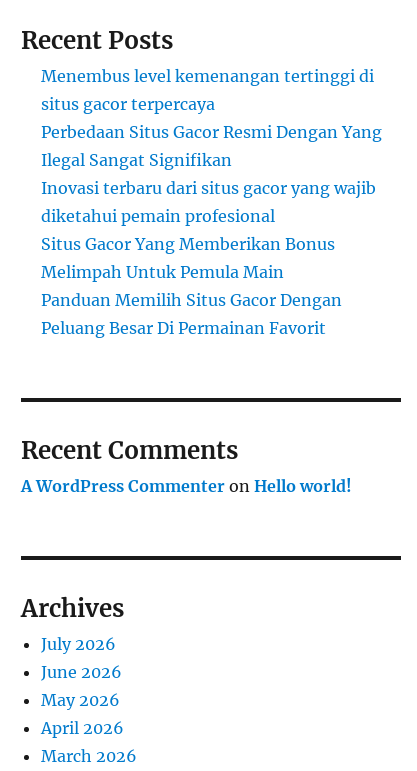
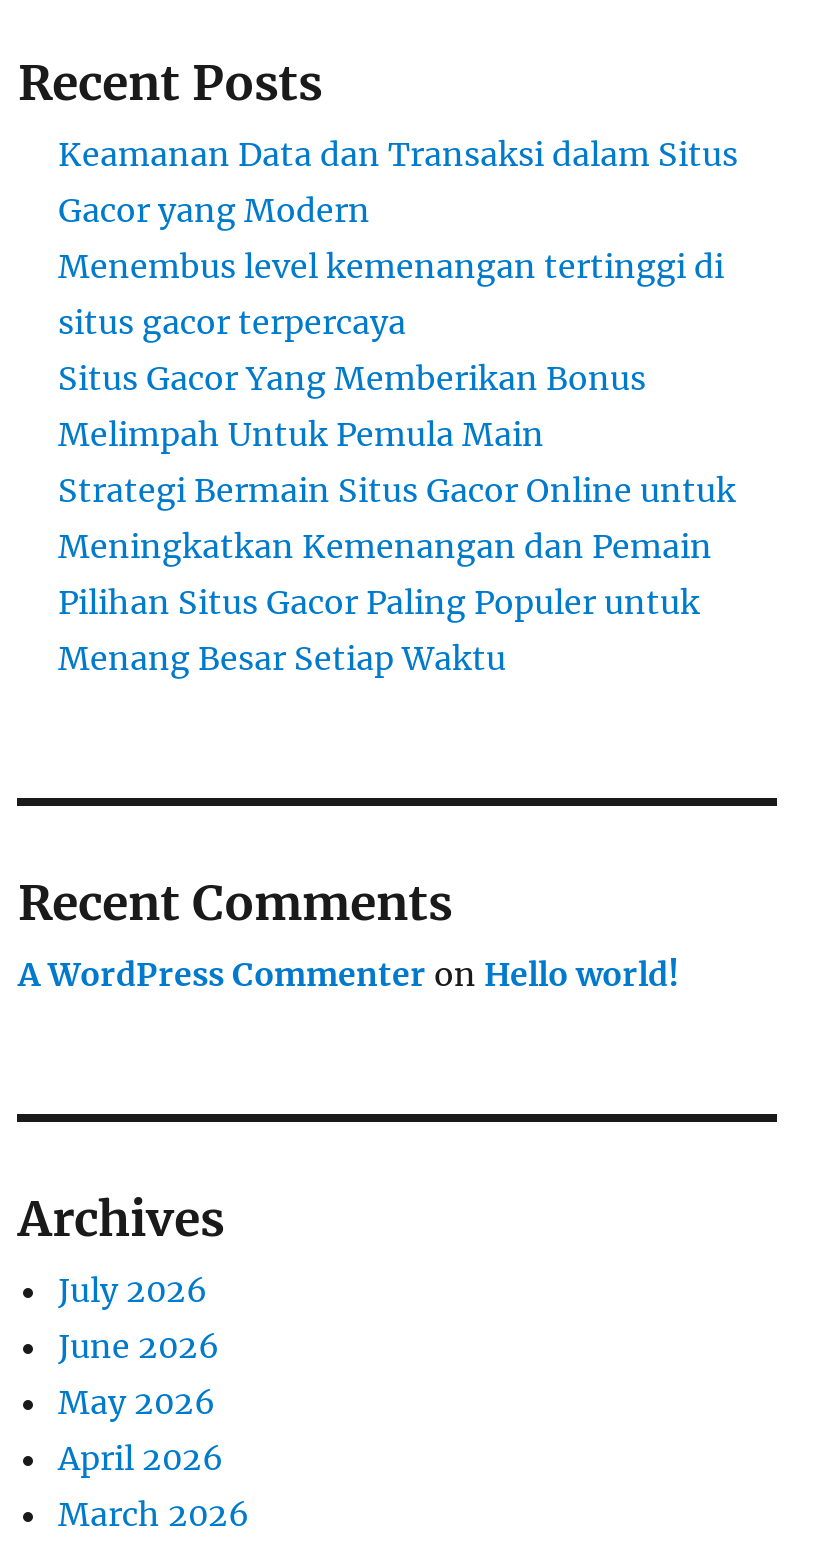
+ Keamanan Data dan Transaksi dalam Situs
+ Gacor yang Modern

moved down: Menembus level kemenangan tertinggi di | situs gacor terpercaya

- Perbedaan Situs Gacor Resmi Dengan Yang
- Ilegal Sangat Signifikan
- Inovasi terbaru dari situs gacor yang wajib
- diketahui pemain profesional

moved up: Situs Gacor Yang Memberikan Bonus | Melimpah Untuk Pemula Main

- Panduan Memilih Situs Gacor Dengan
- Peluang Besar Di Permainan Favorit
+ Strategi Bermain Situs Gacor Online untuk
+ Meningkatkan Kemenangan dan Pemain
+ Pilihan Situs Gacor Paling Populer untuk
+ Menang Besar Setiap Waktu
